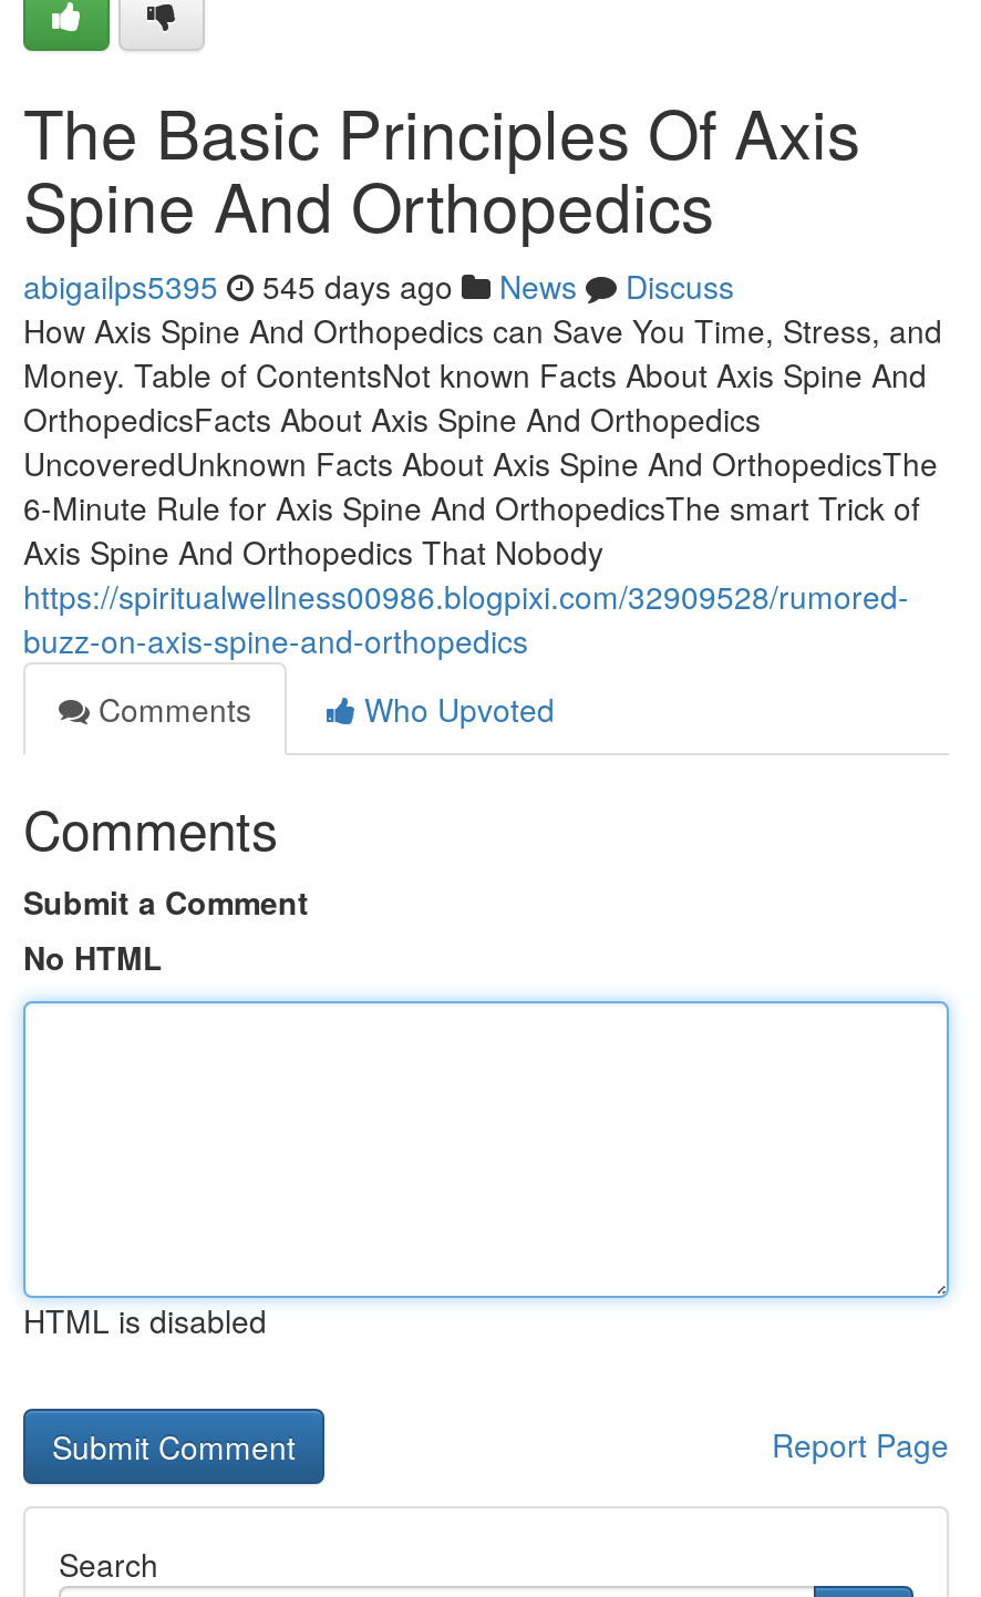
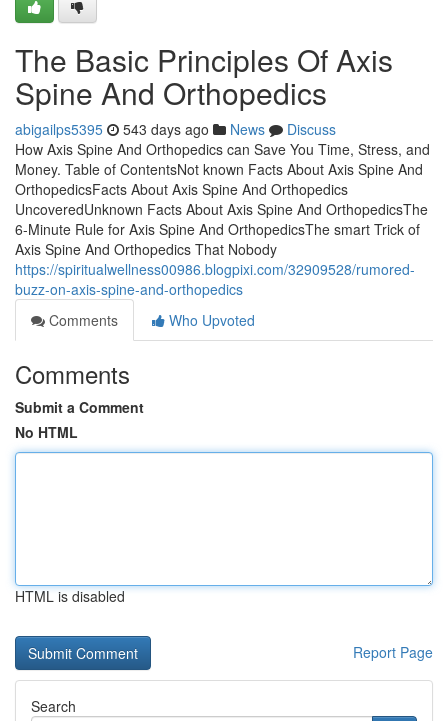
- abigailps5395 545 days ago News Discuss
+ abigailps5395 543 days ago News Discuss
